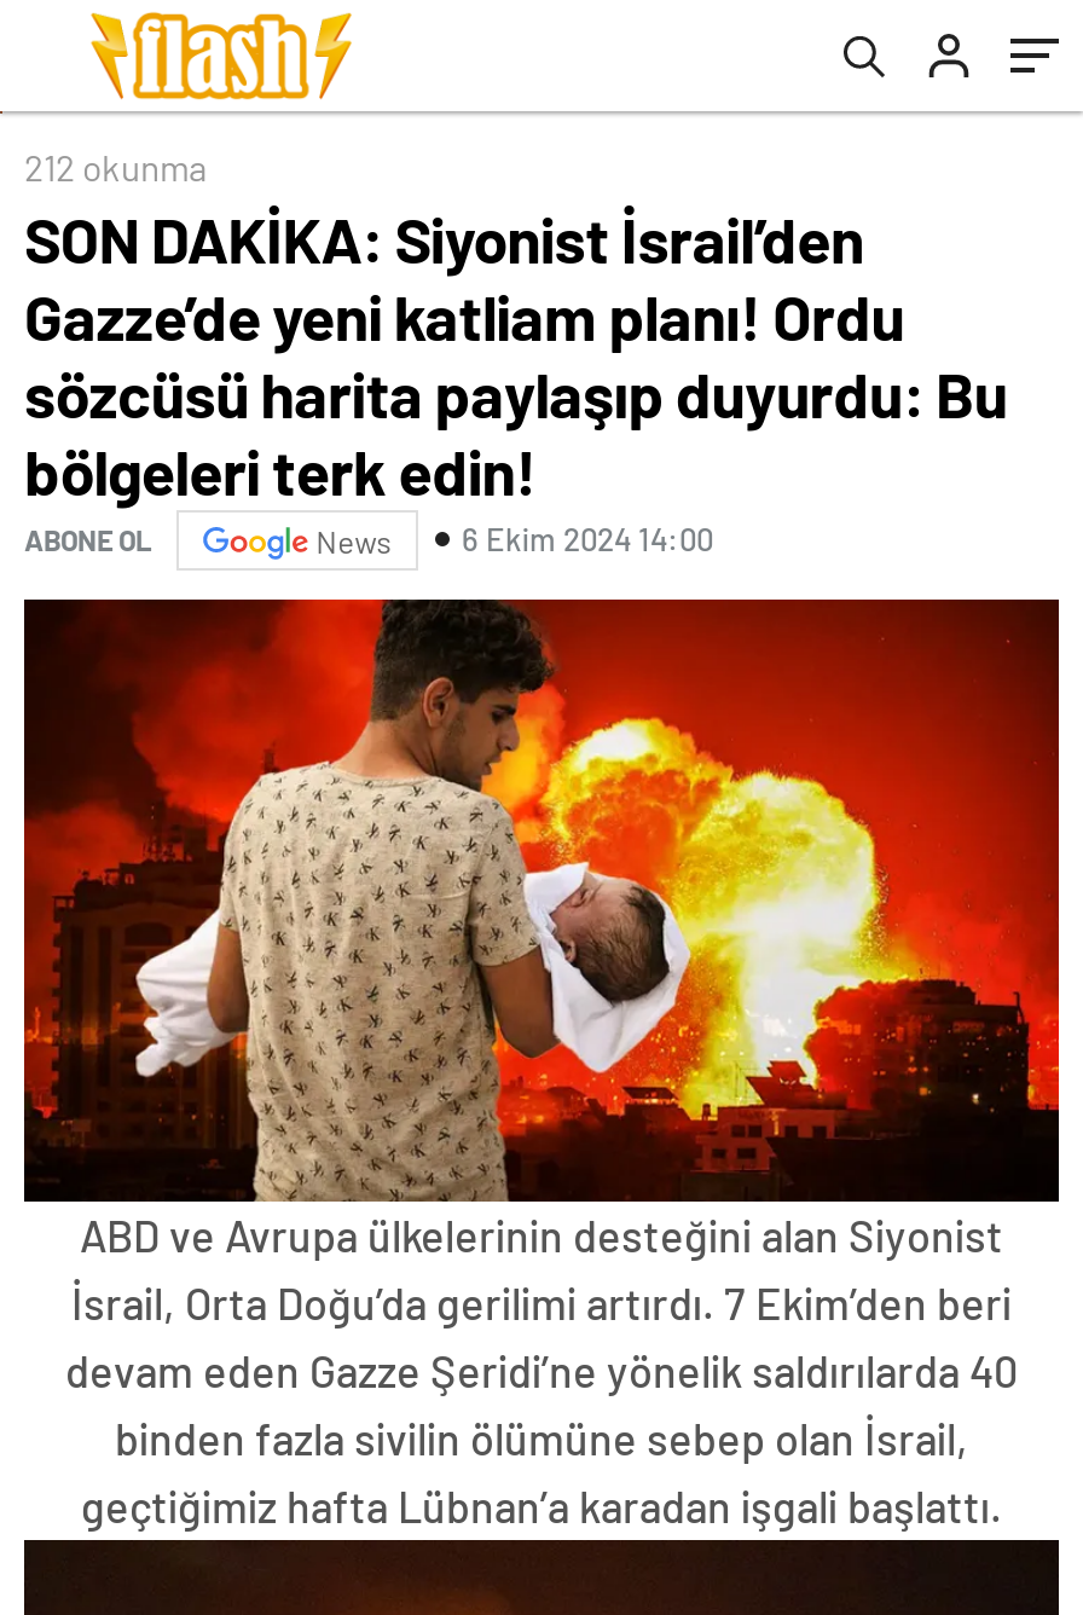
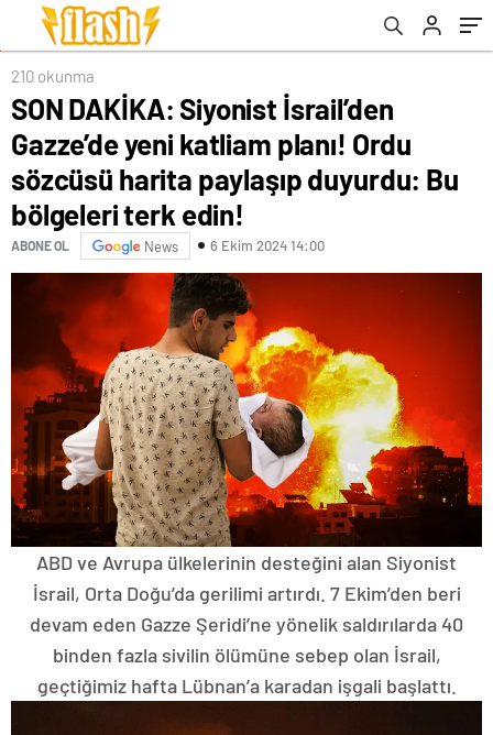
- 212 okunma
+ 210 okunma
